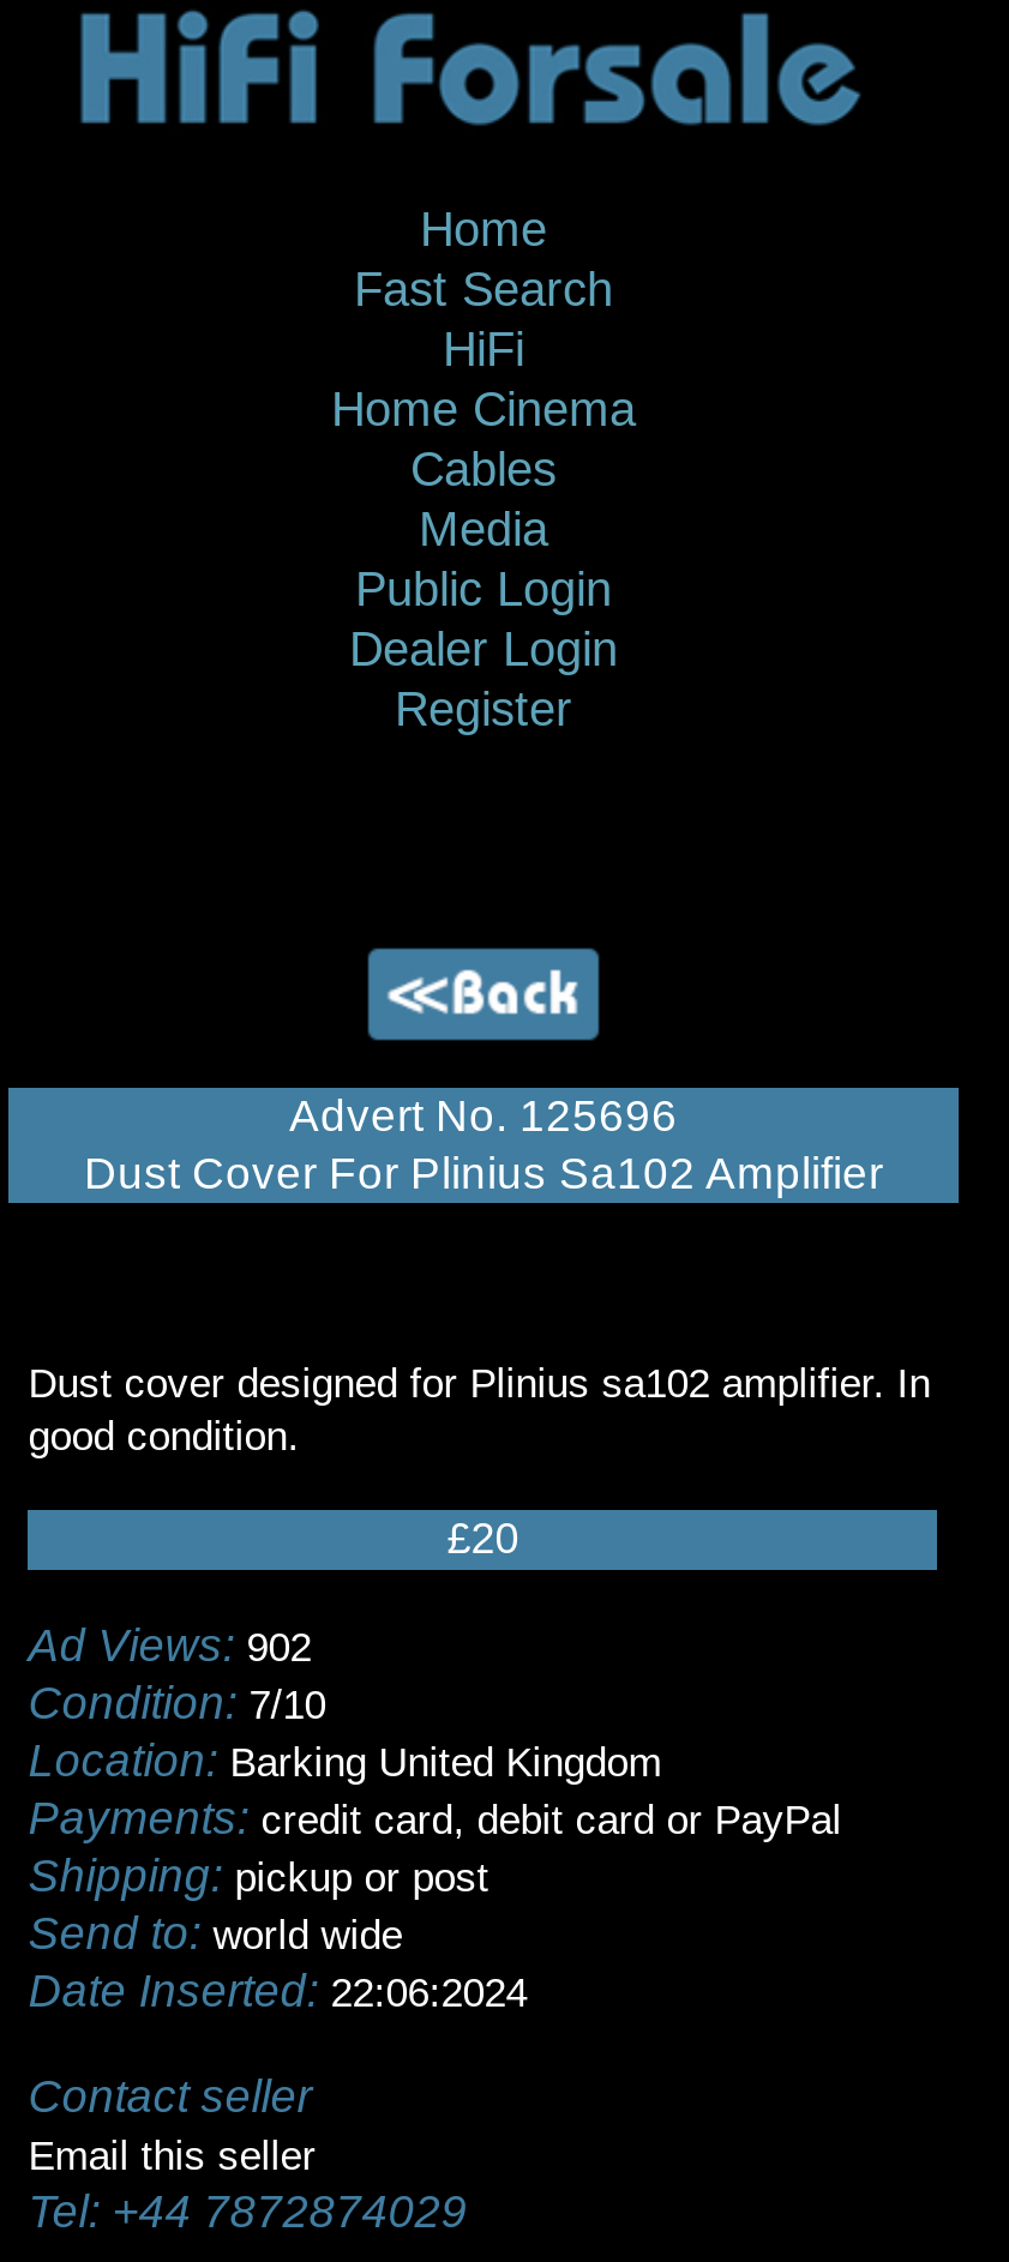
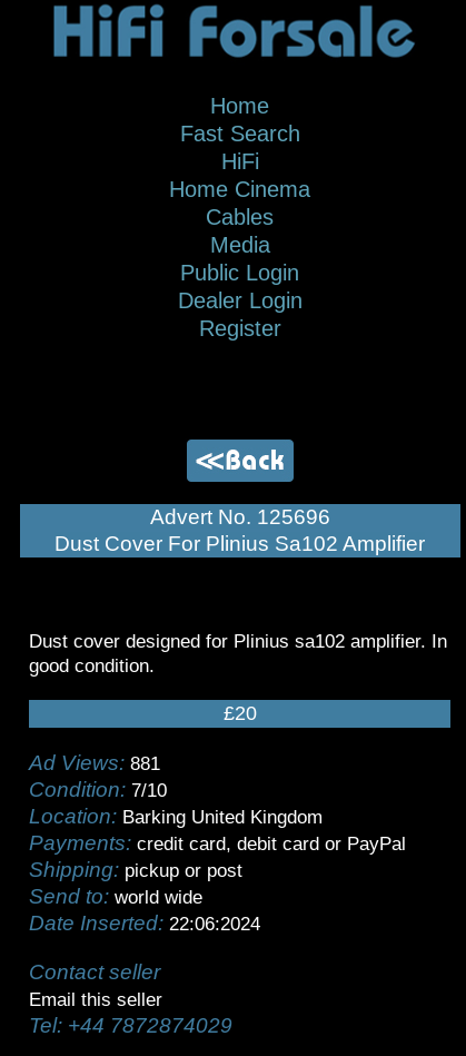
- Ad Views: 902
+ Ad Views: 881
